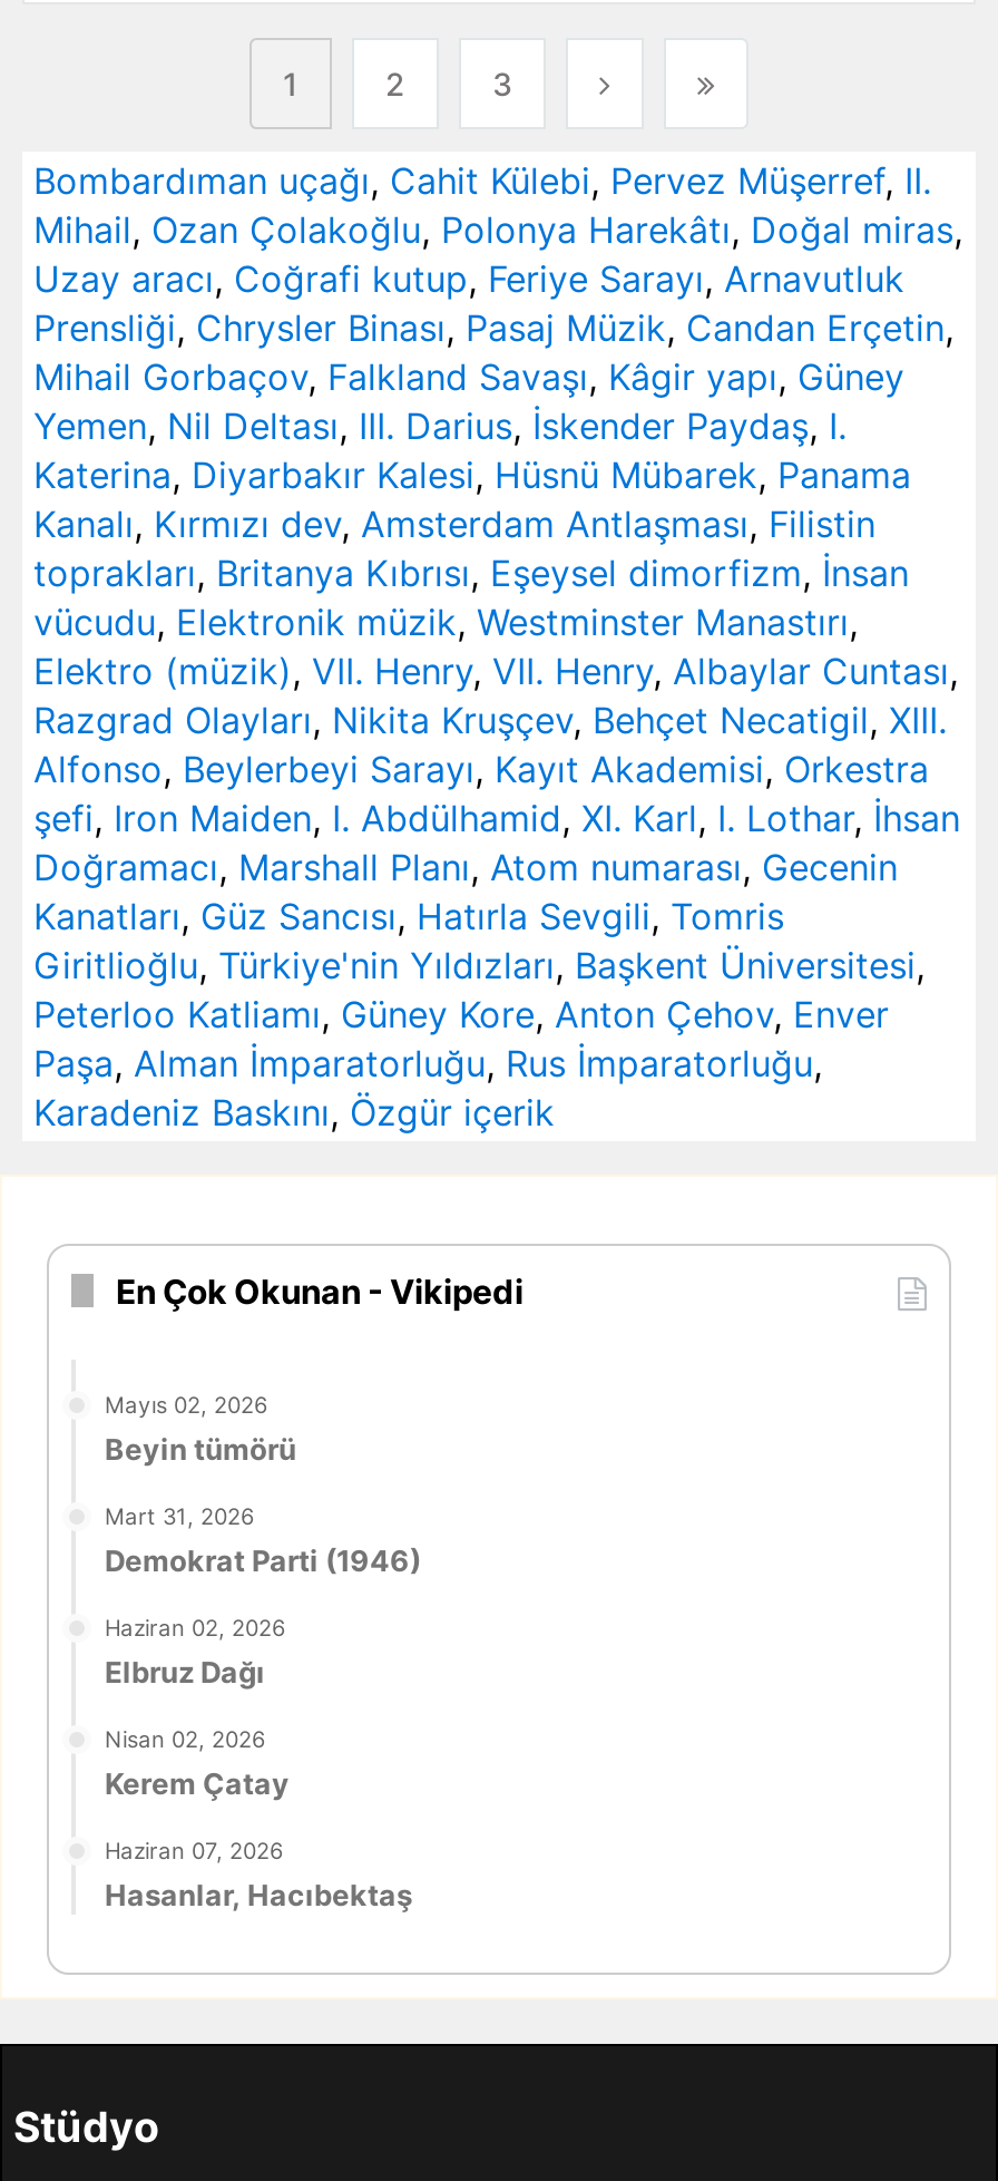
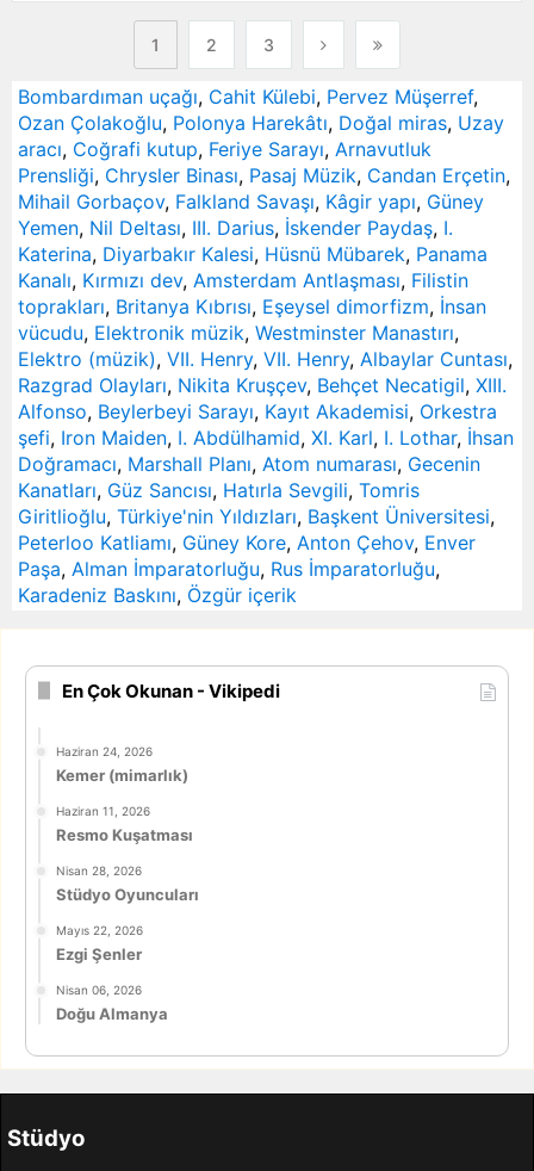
- Bombardıman uçağı, Cahit Külebi, Pervez Müşerref, II.
- Mihail, Ozan Çolakoğlu, Polonya Harekâtı, Doğal miras,
- Uzay aracı, Coğrafi kutup, Feriye Sarayı, Arnavutluk
+ Bombardıman uçağı, Cahit Külebi, Pervez Müşerref,
+ Ozan Çolakoğlu, Polonya Harekâtı, Doğal miras, Uzay
+ aracı, Coğrafi kutup, Feriye Sarayı, Arnavutluk

- Mayıs 02, 2026
- Beyin tümörü
+ Haziran 24, 2026
+ Kemer (mimarlık)

- Mart 31, 2026
- Demokrat Parti (1946)
+ Haziran 11, 2026
+ Resmo Kuşatması

- Haziran 02, 2026
- Elbruz Dağı
+ Nisan 28, 2026
+ Stüdyo Oyuncuları

- Nisan 02, 2026
- Kerem Çatay
+ Mayıs 22, 2026
+ Ezgi Şenler

- Haziran 07, 2026
- Hasanlar, Hacıbektaş
+ Nisan 06, 2026
+ Doğu Almanya
